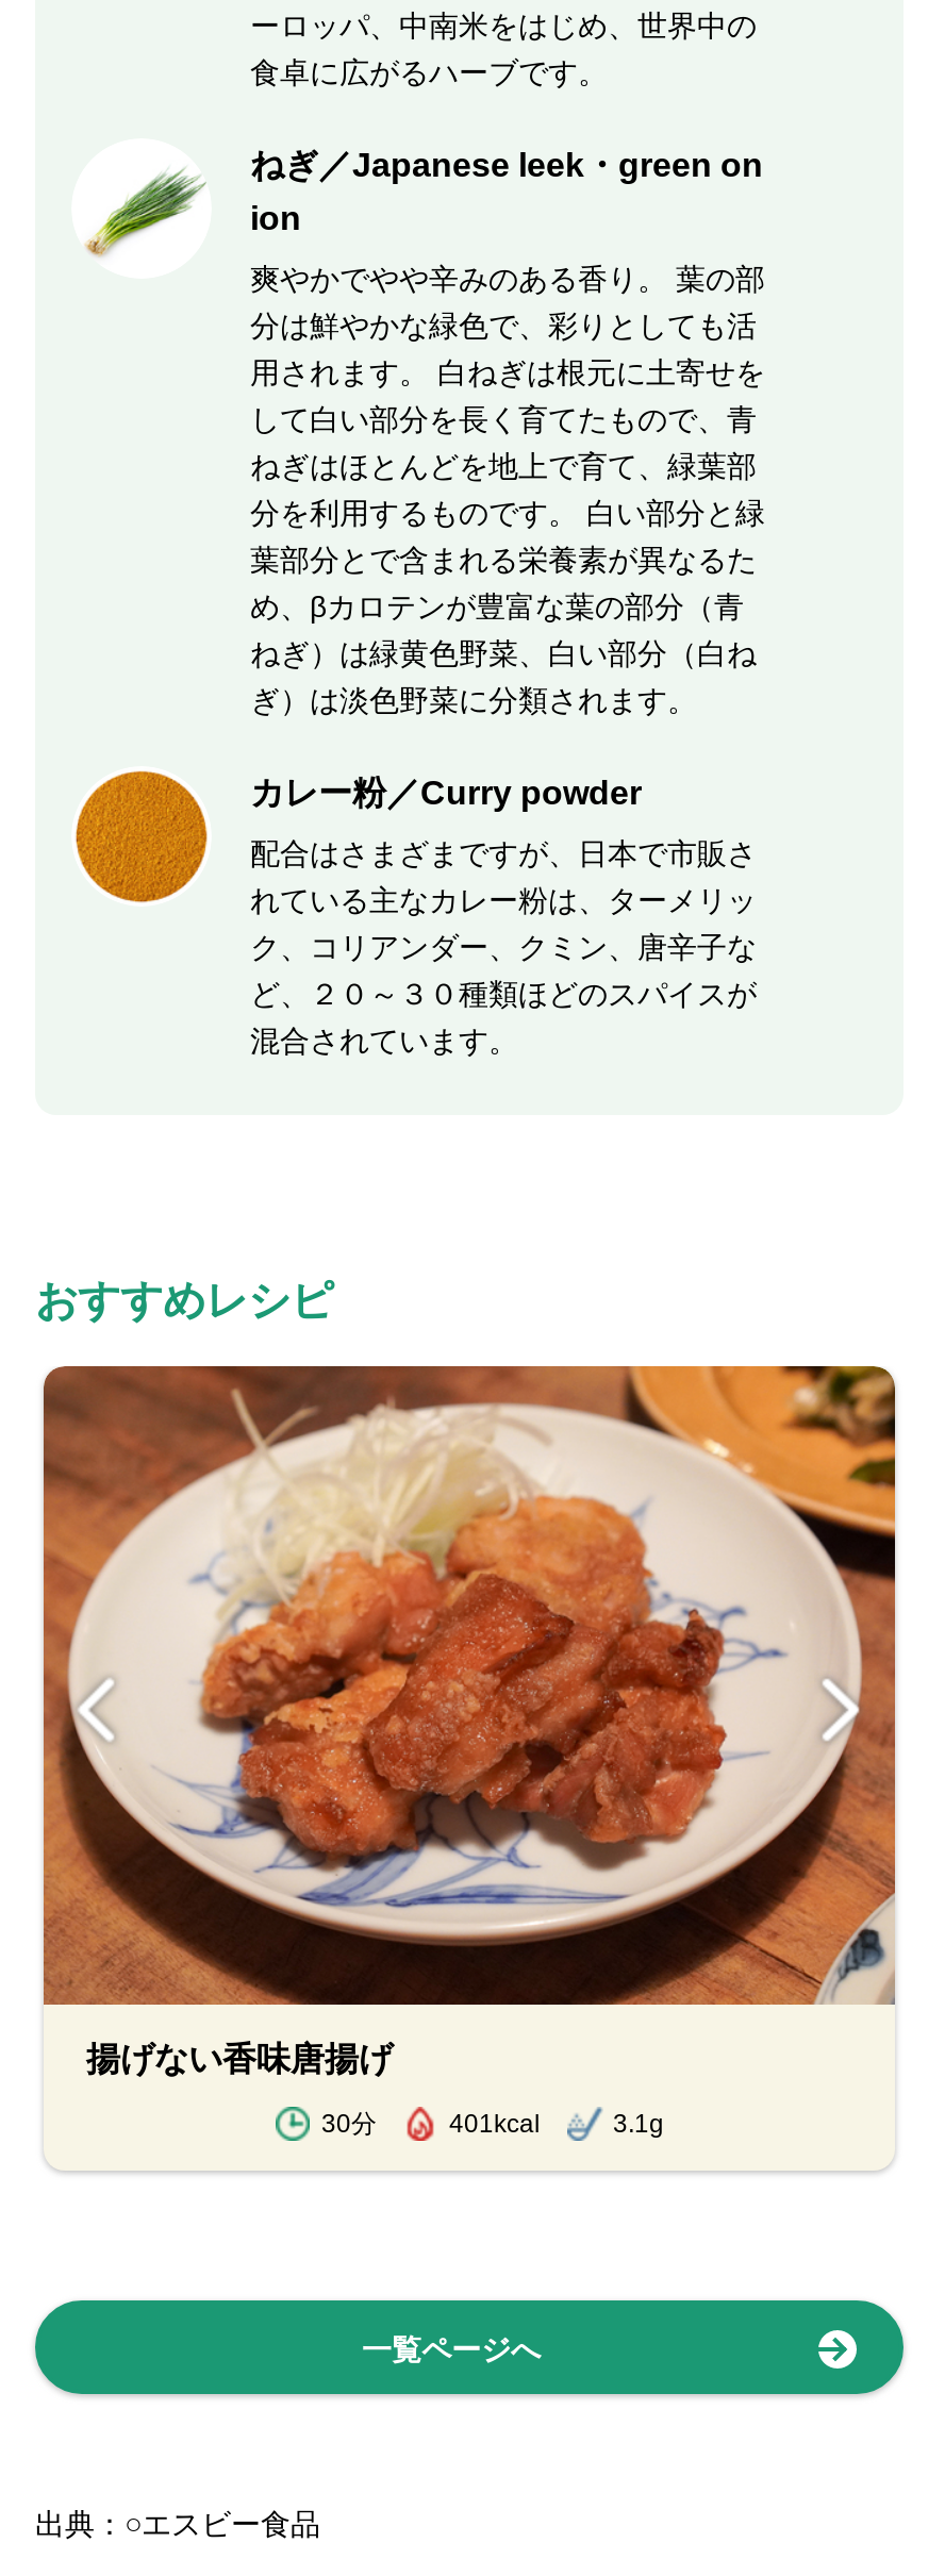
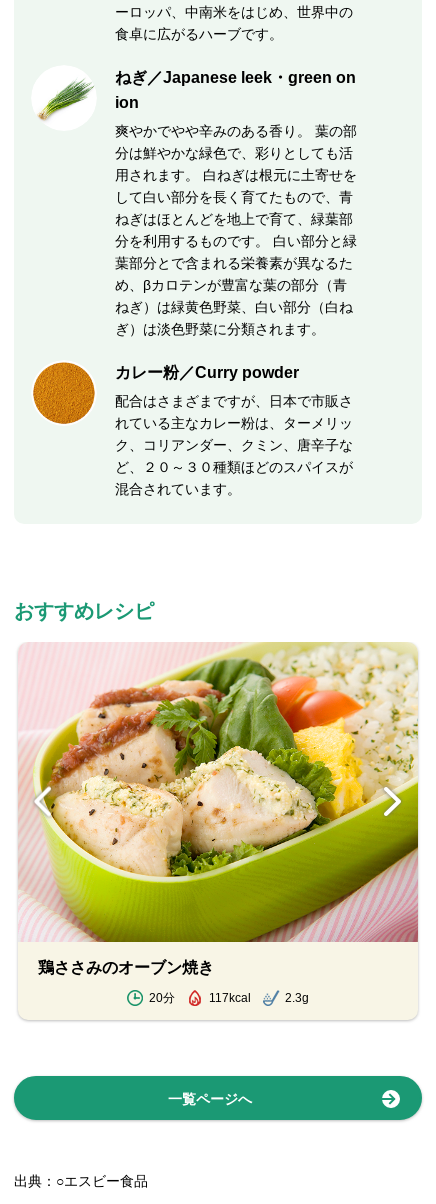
- [image]
- 揚げない香味唐揚げ
+ [image]
+ 鶏ささみのオーブン焼き

- 30分
- 401kcal
- 3.1g
+ 20分
+ 117kcal
+ 2.3g
